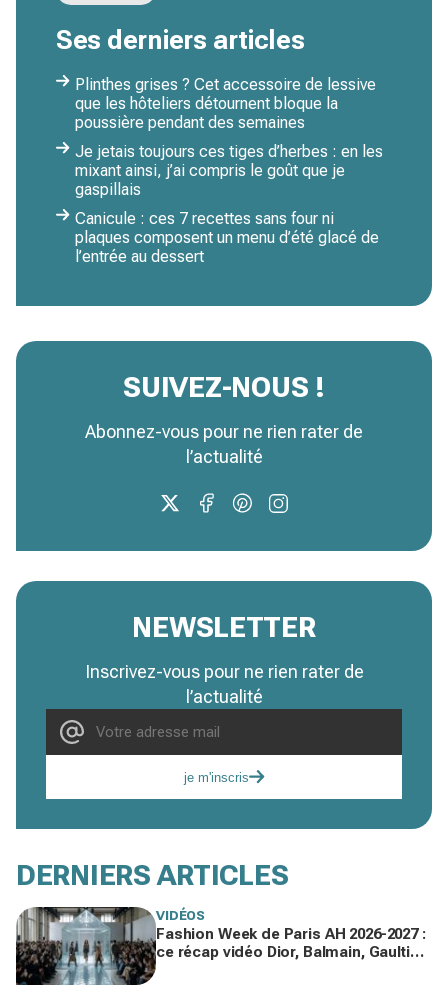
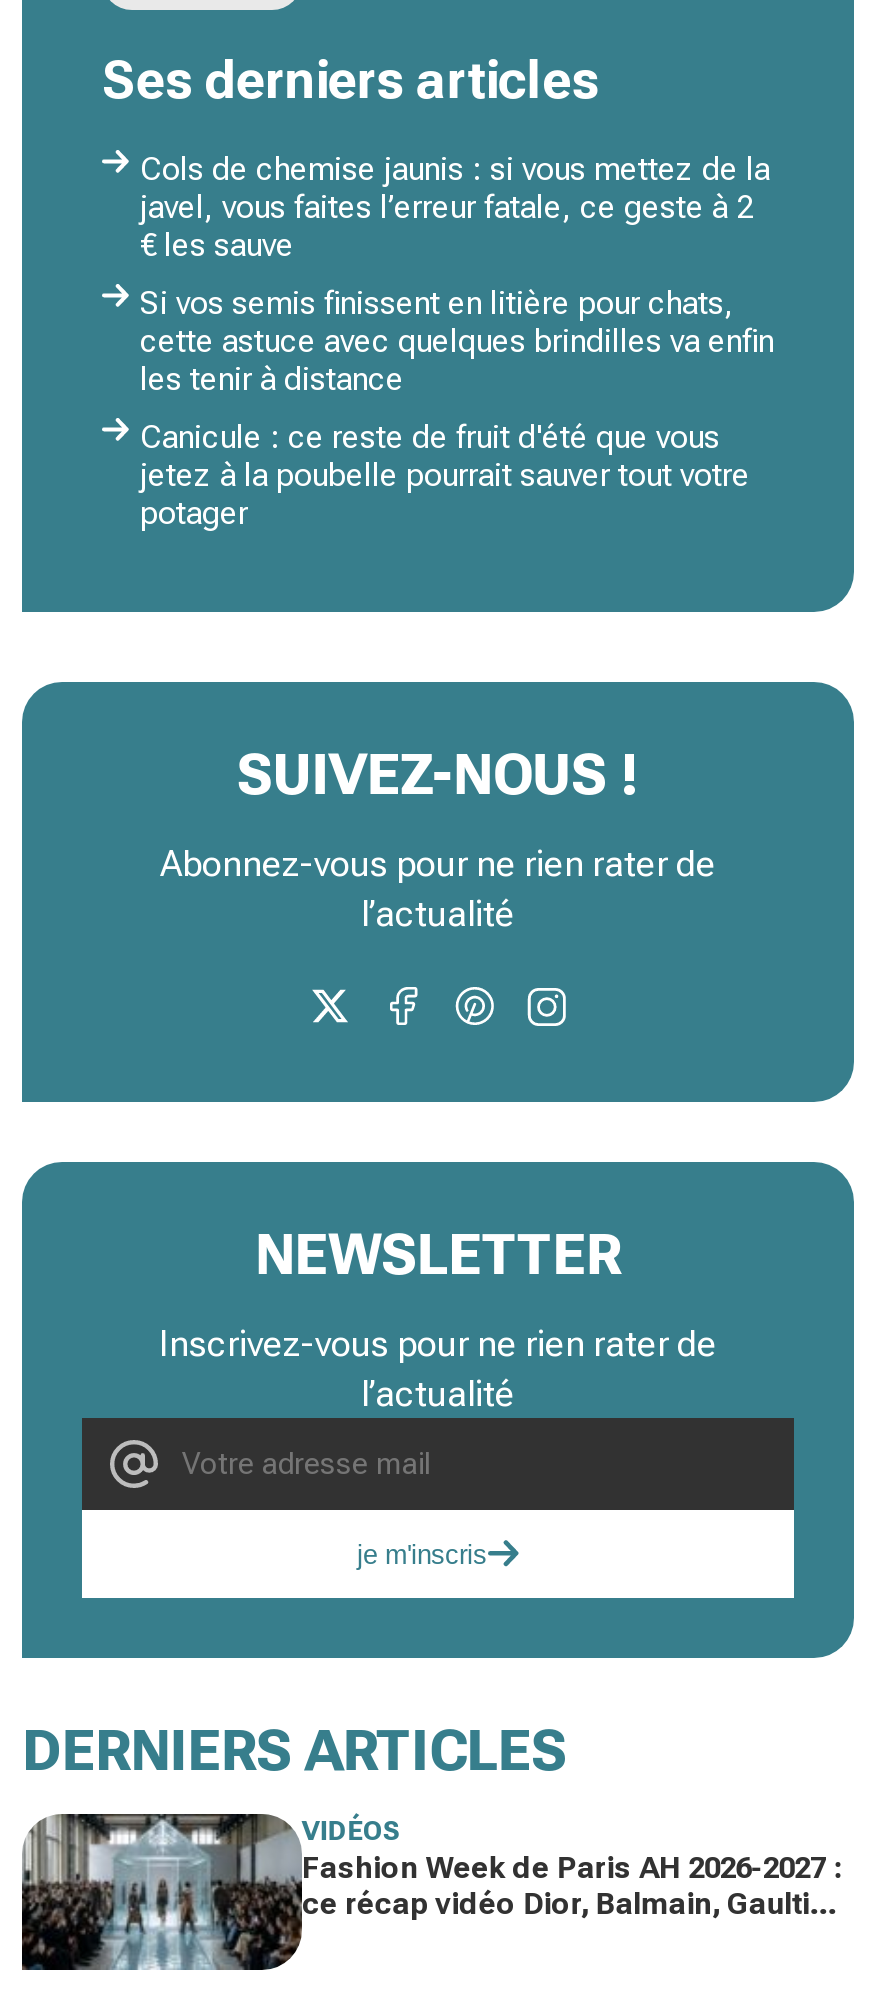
- Plinthes grises ? Cet accessoire de lessive
- que les hôteliers détournent bloque la
- poussière pendant des semaines
+ Cols de chemise jaunis : si vous mettez de la
+ javel, vous faites l’erreur fatale, ce geste à 2
+ € les sauve

- Je jetais toujours ces tiges d’herbes : en les
- mixant ainsi, j’ai compris le goût que je
- gaspillais
+ Si vos semis finissent en litière pour chats,
+ cette astuce avec quelques brindilles va enfin
+ les tenir à distance

- Canicule : ces 7 recettes sans four ni
- plaques composent un menu d’été glacé de
- l’entrée au dessert
+ Canicule : ce reste de fruit d'été que vous
+ jetez à la poubelle pourrait sauver tout votre
+ potager
